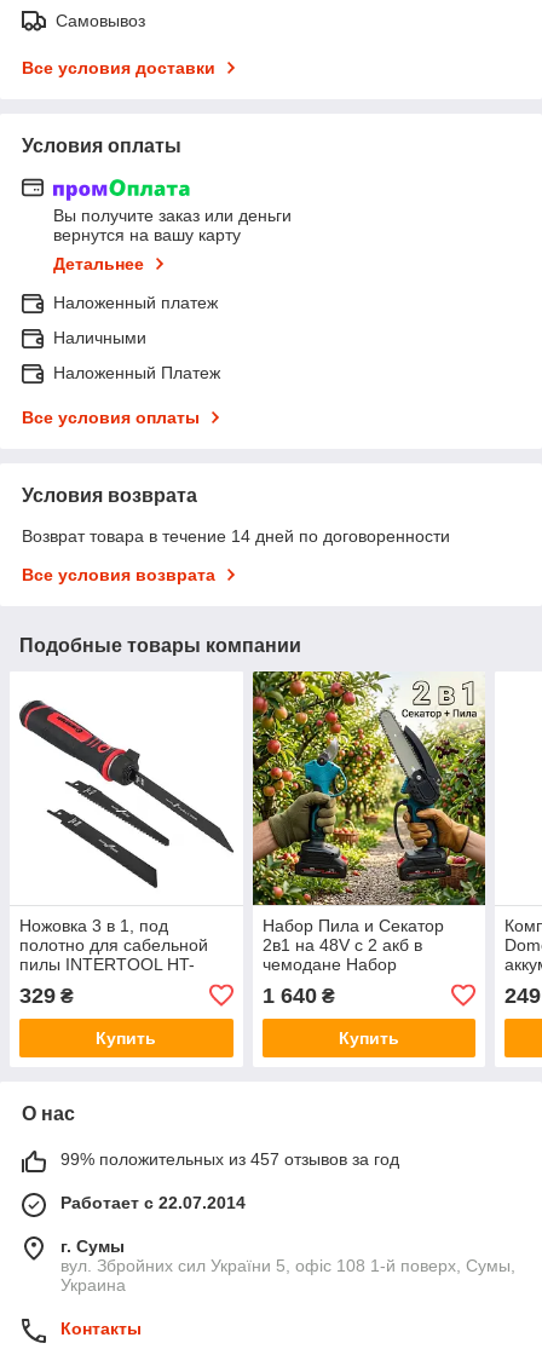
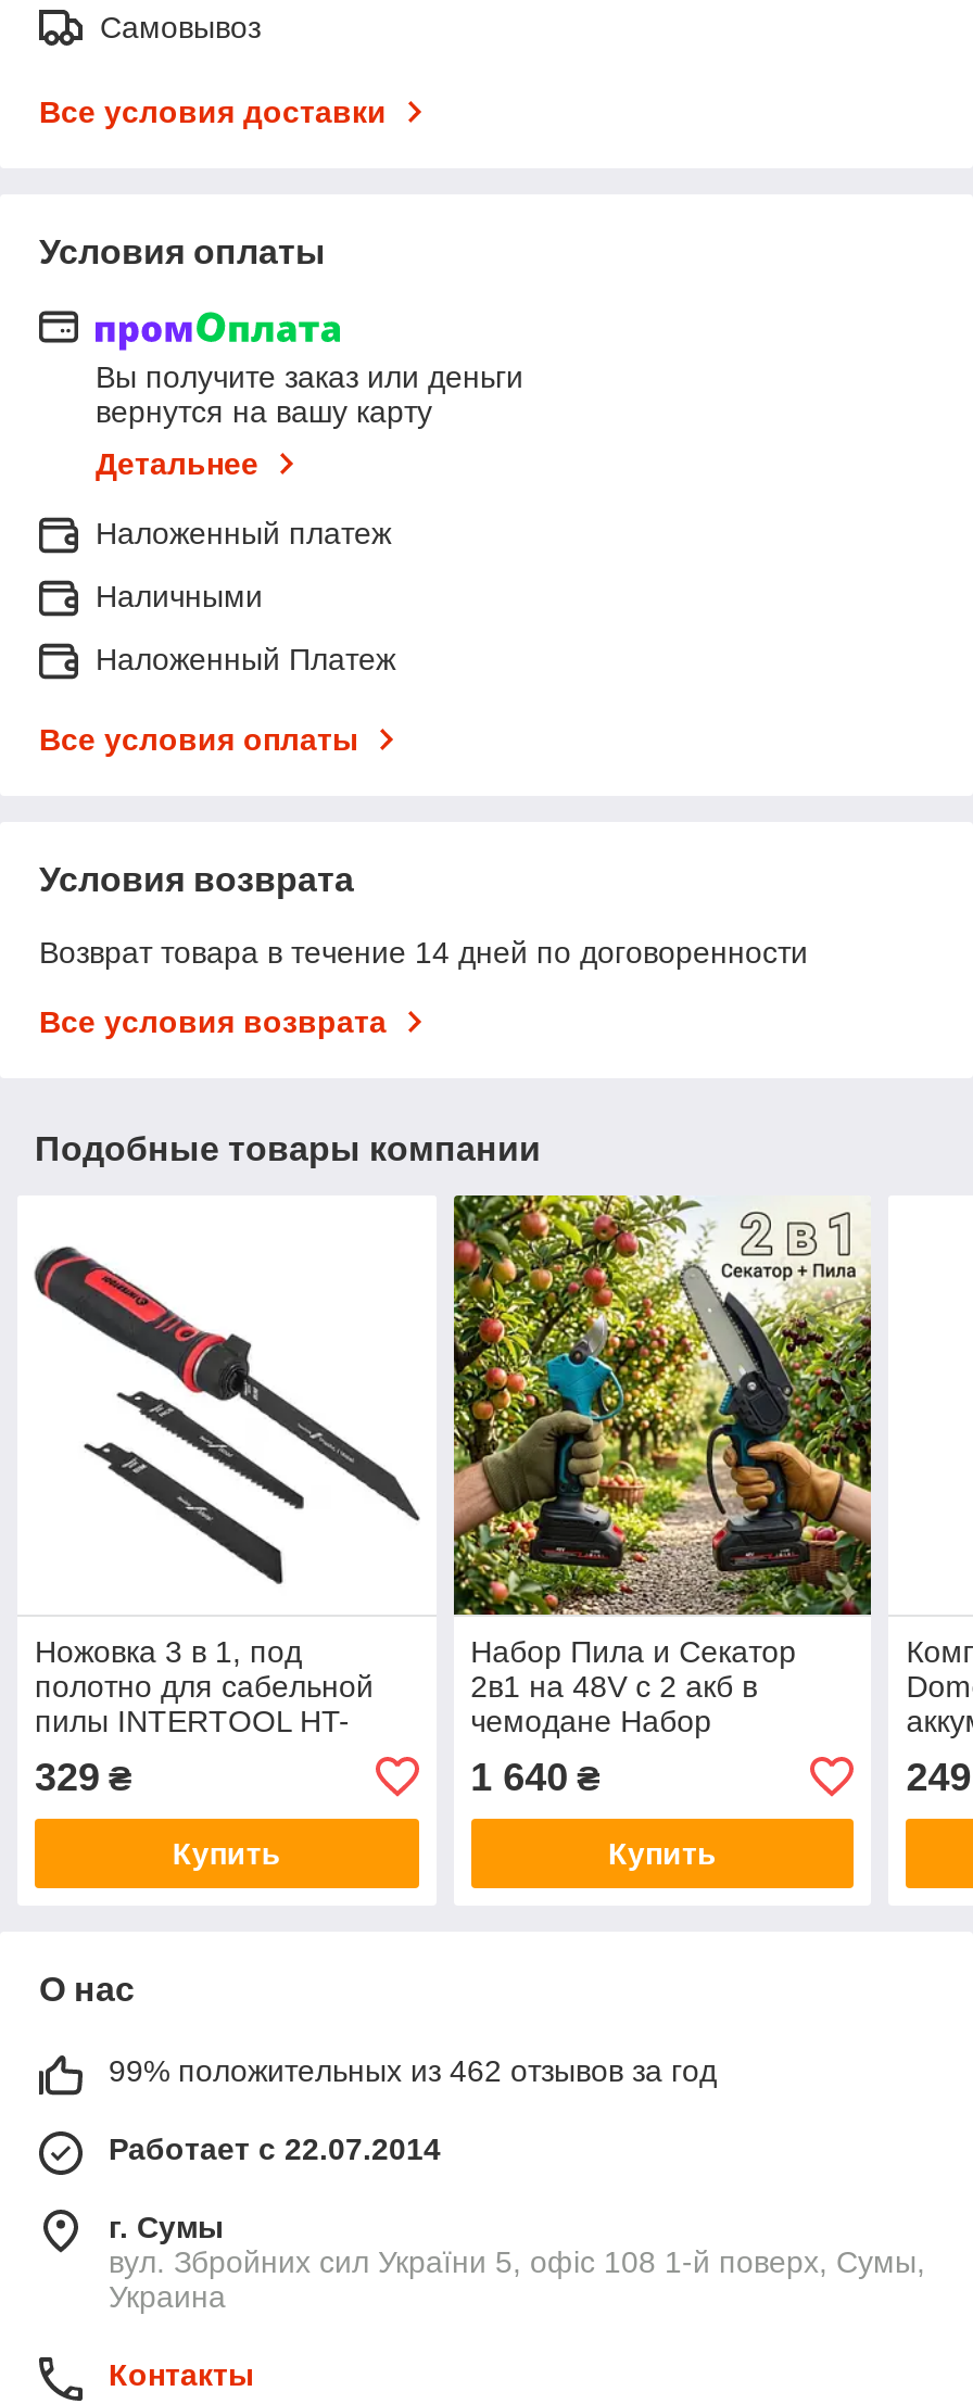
- 99% положительных из 457 отзывов за год
+ 99% положительных из 462 отзывов за год
